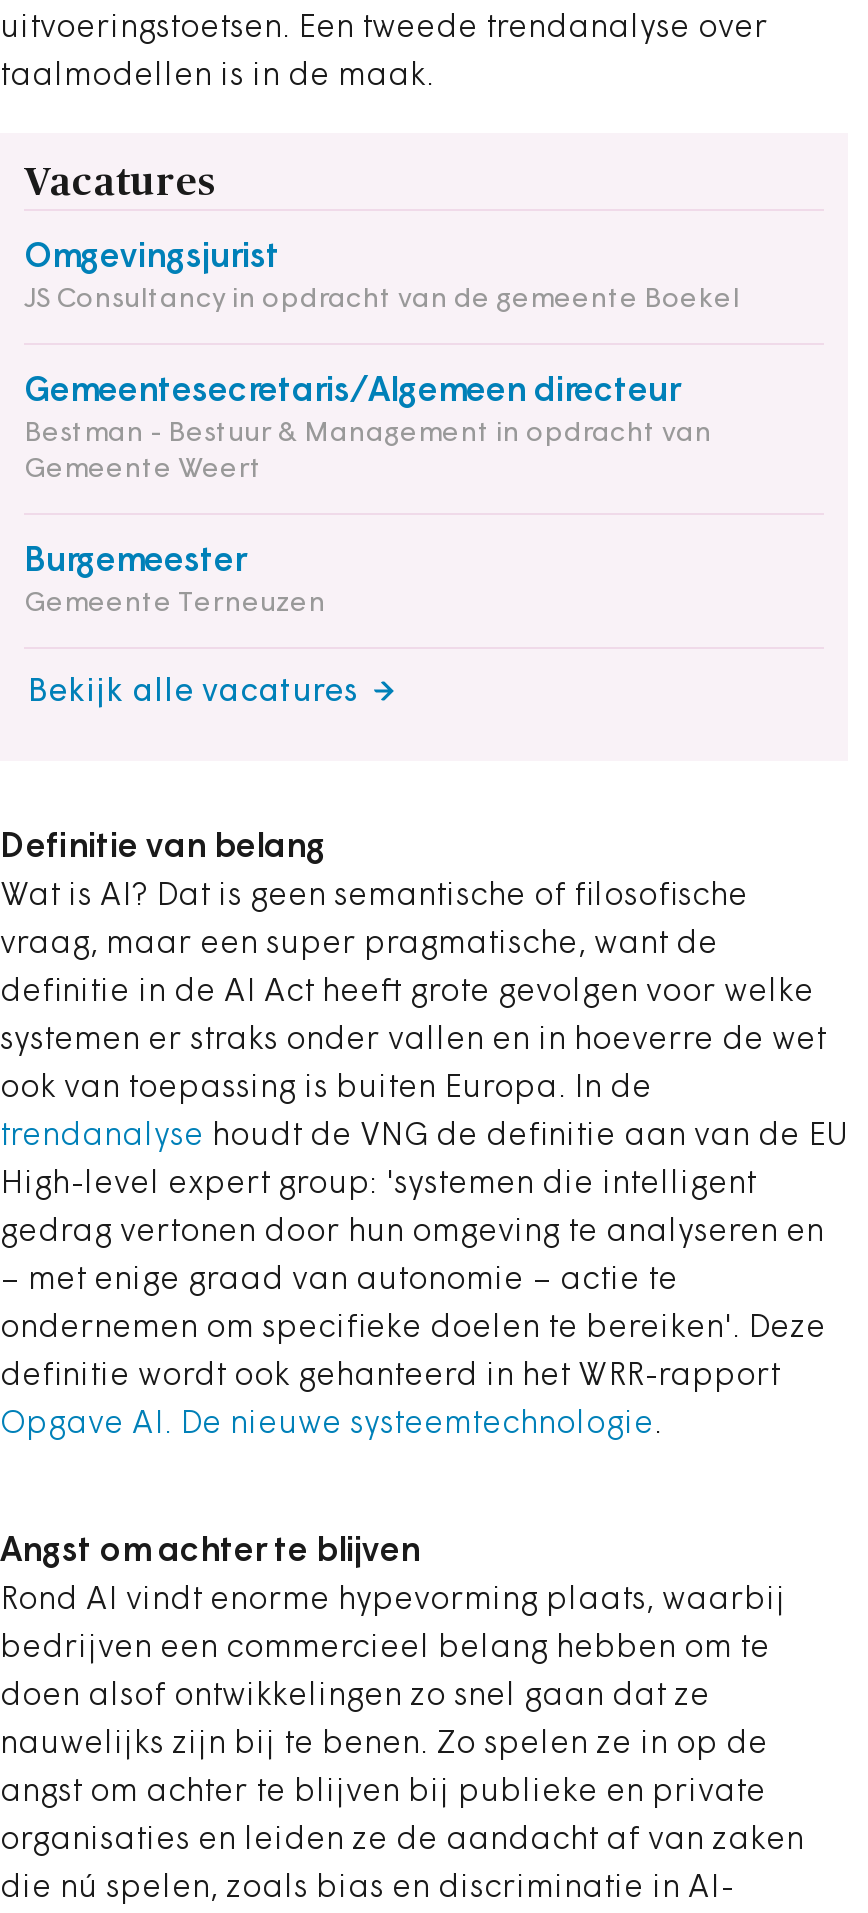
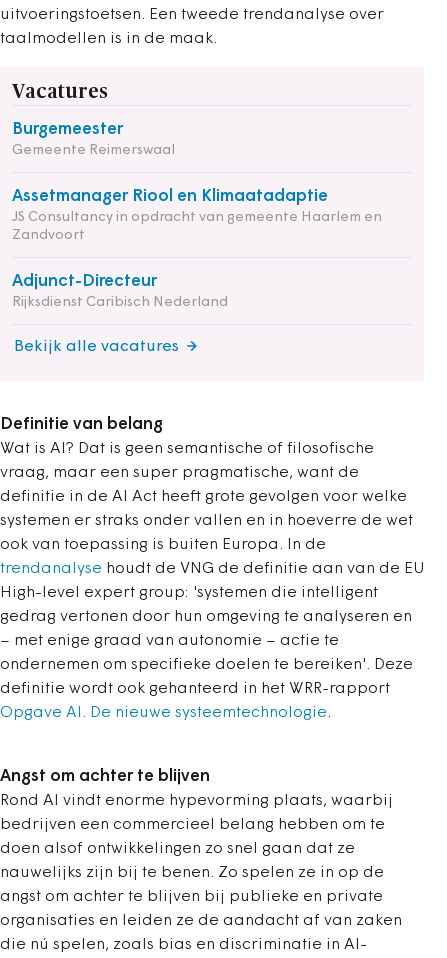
- Omgevingsjurist
- JS Consultancy in opdracht van de gemeente Boekel
- Gemeentesecretaris/Algemeen directeur
- Bestman - Bestuur & Management in opdracht van
- Gemeente Weert

moved up: Burgemeester

- Gemeente Terneuzen
+ Gemeente Reimerswaal
+ Assetmanager Riool en Klimaatadaptie
+ JS Consultancy in opdracht van gemeente Haarlem en
+ Zandvoort
+ Adjunct-Directeur
+ Rijksdienst Caribisch Nederland
